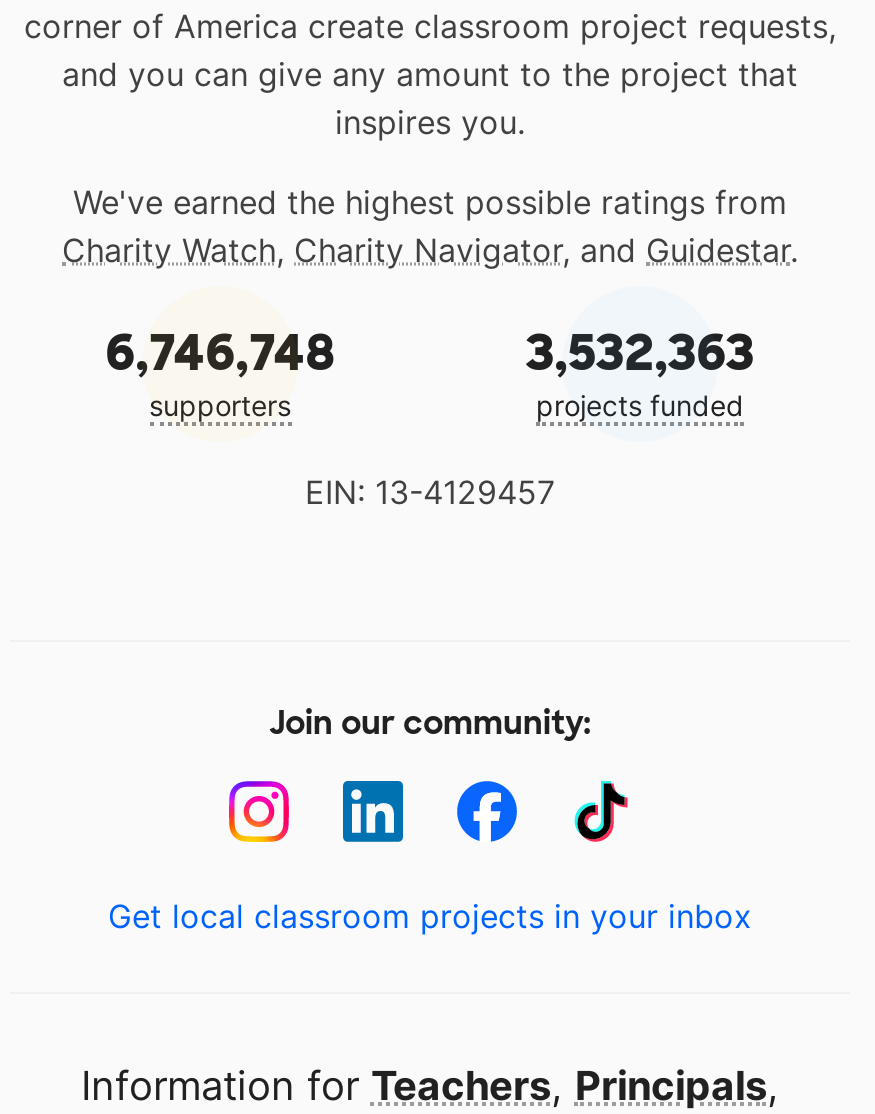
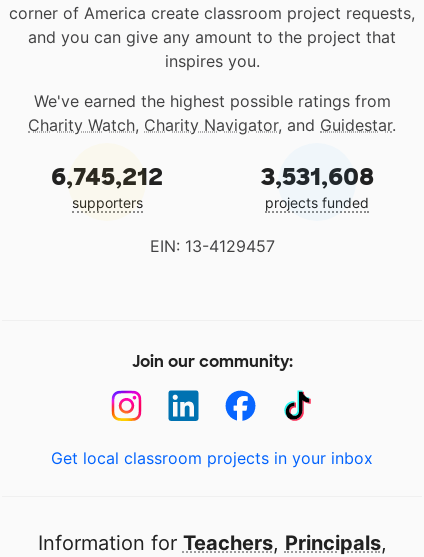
- 6,746,748
+ 6,745,212

- 3,532,363
+ 3,531,608
